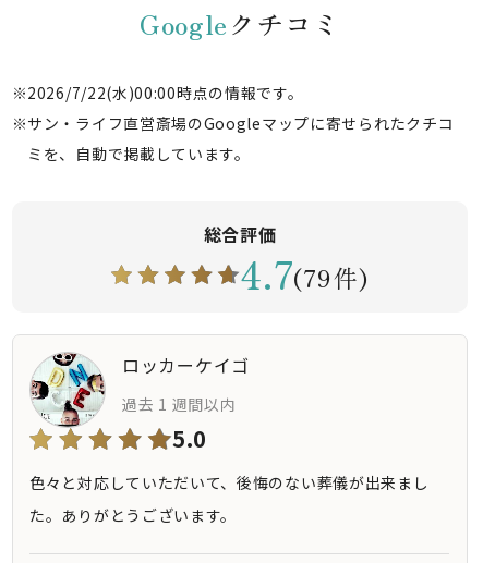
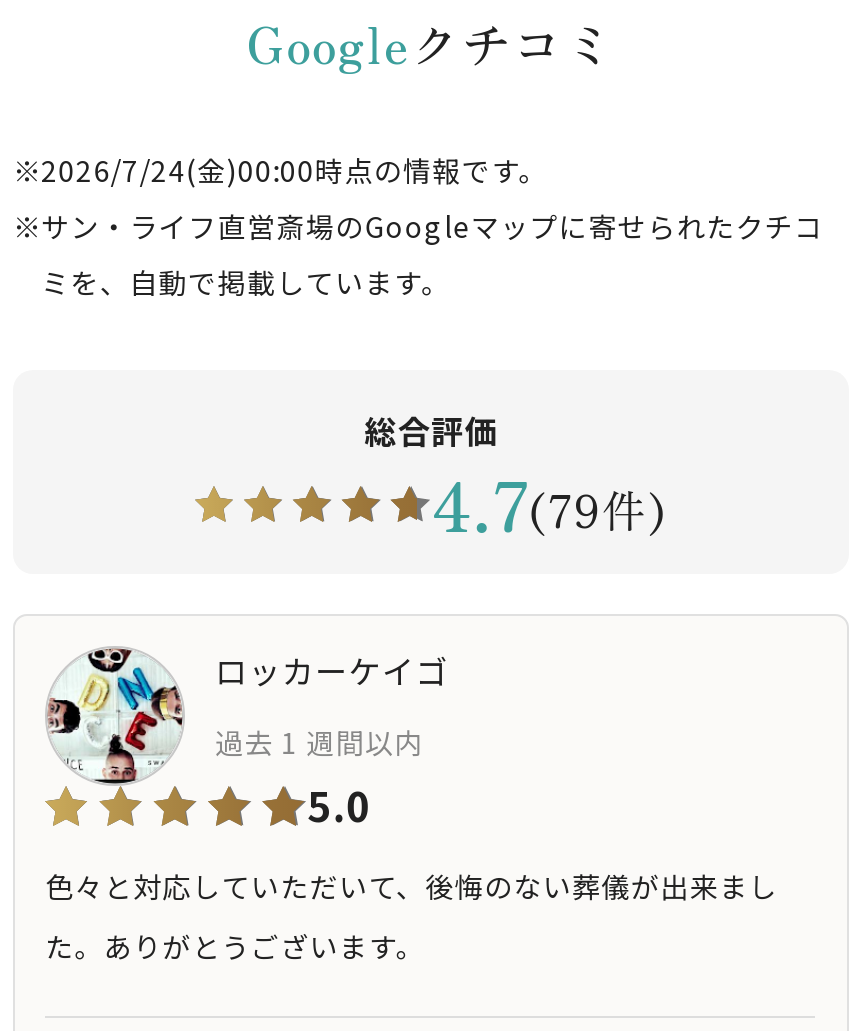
- 2026/7/22(水)00:00時点の情報です。
+ 2026/7/24(金)00:00時点の情報です。
